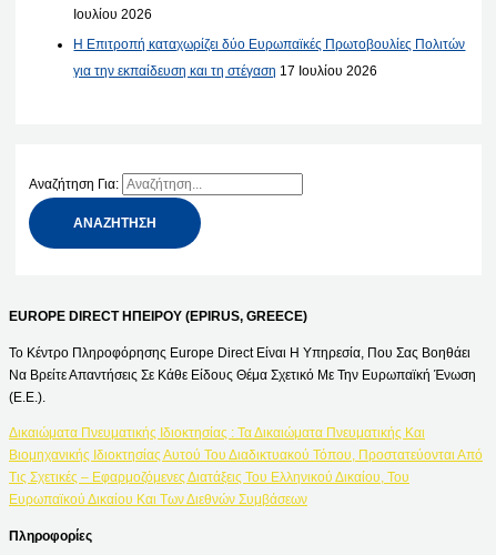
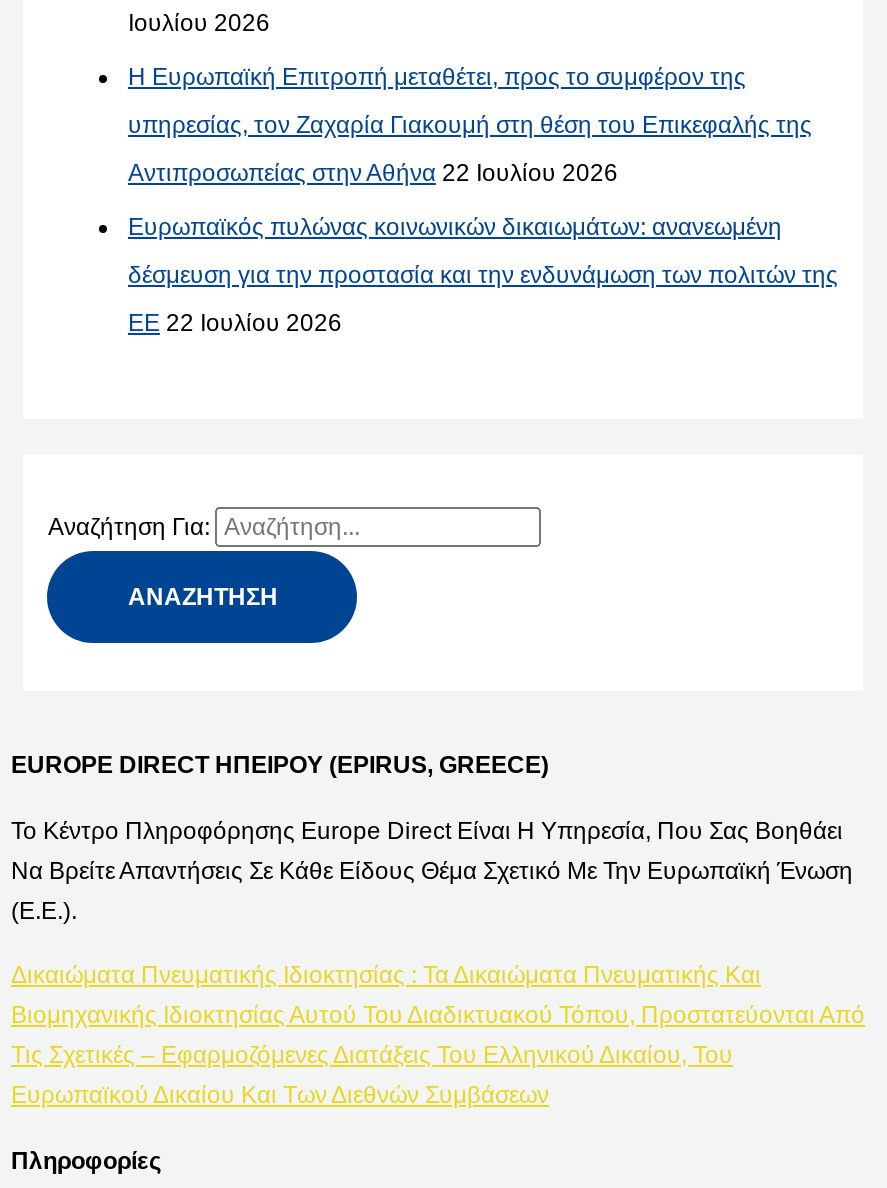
- Η Επιτροπή καταχωρίζει δύο Ευρωπαϊκές Πρωτοβουλίες Πολιτών
- για την εκπαίδευση και τη στέγαση 17 Ιουλίου 2026
+ Η Ευρωπαϊκή Επιτροπή μεταθέτει, προς το συμφέρον της
+ υπηρεσίας, τον Ζαχαρία Γιακουμή στη θέση του Επικεφαλής της
+ Αντιπροσωπείας στην Αθήνα 22 Ιουλίου 2026
+ Ευρωπαϊκός πυλώνας κοινωνικών δικαιωμάτων: ανανεωμένη
+ δέσμευση για την προστασία και την ενδυνάμωση των πολιτών της
+ ΕΕ 22 Ιουλίου 2026
